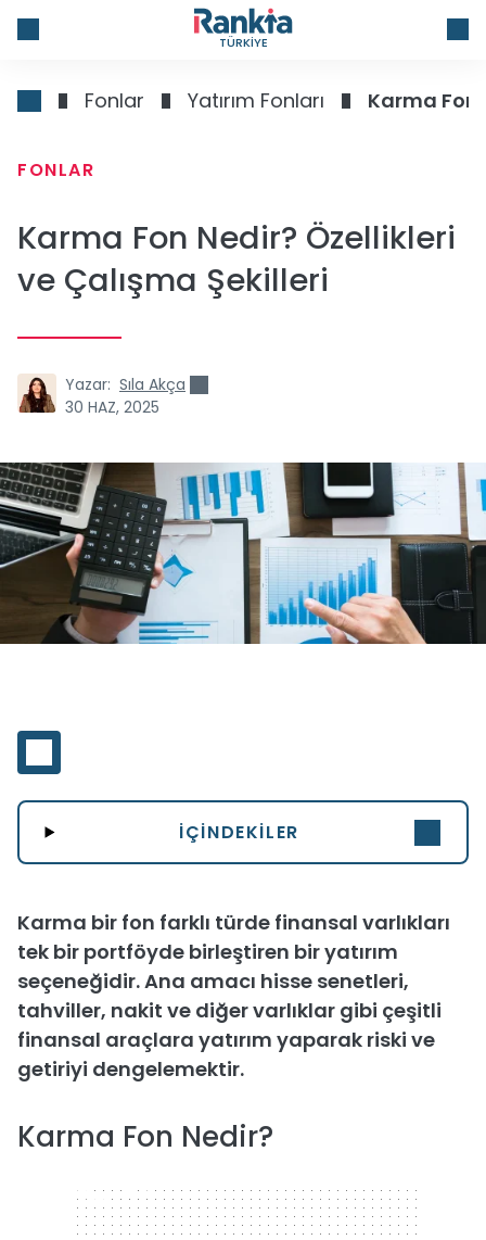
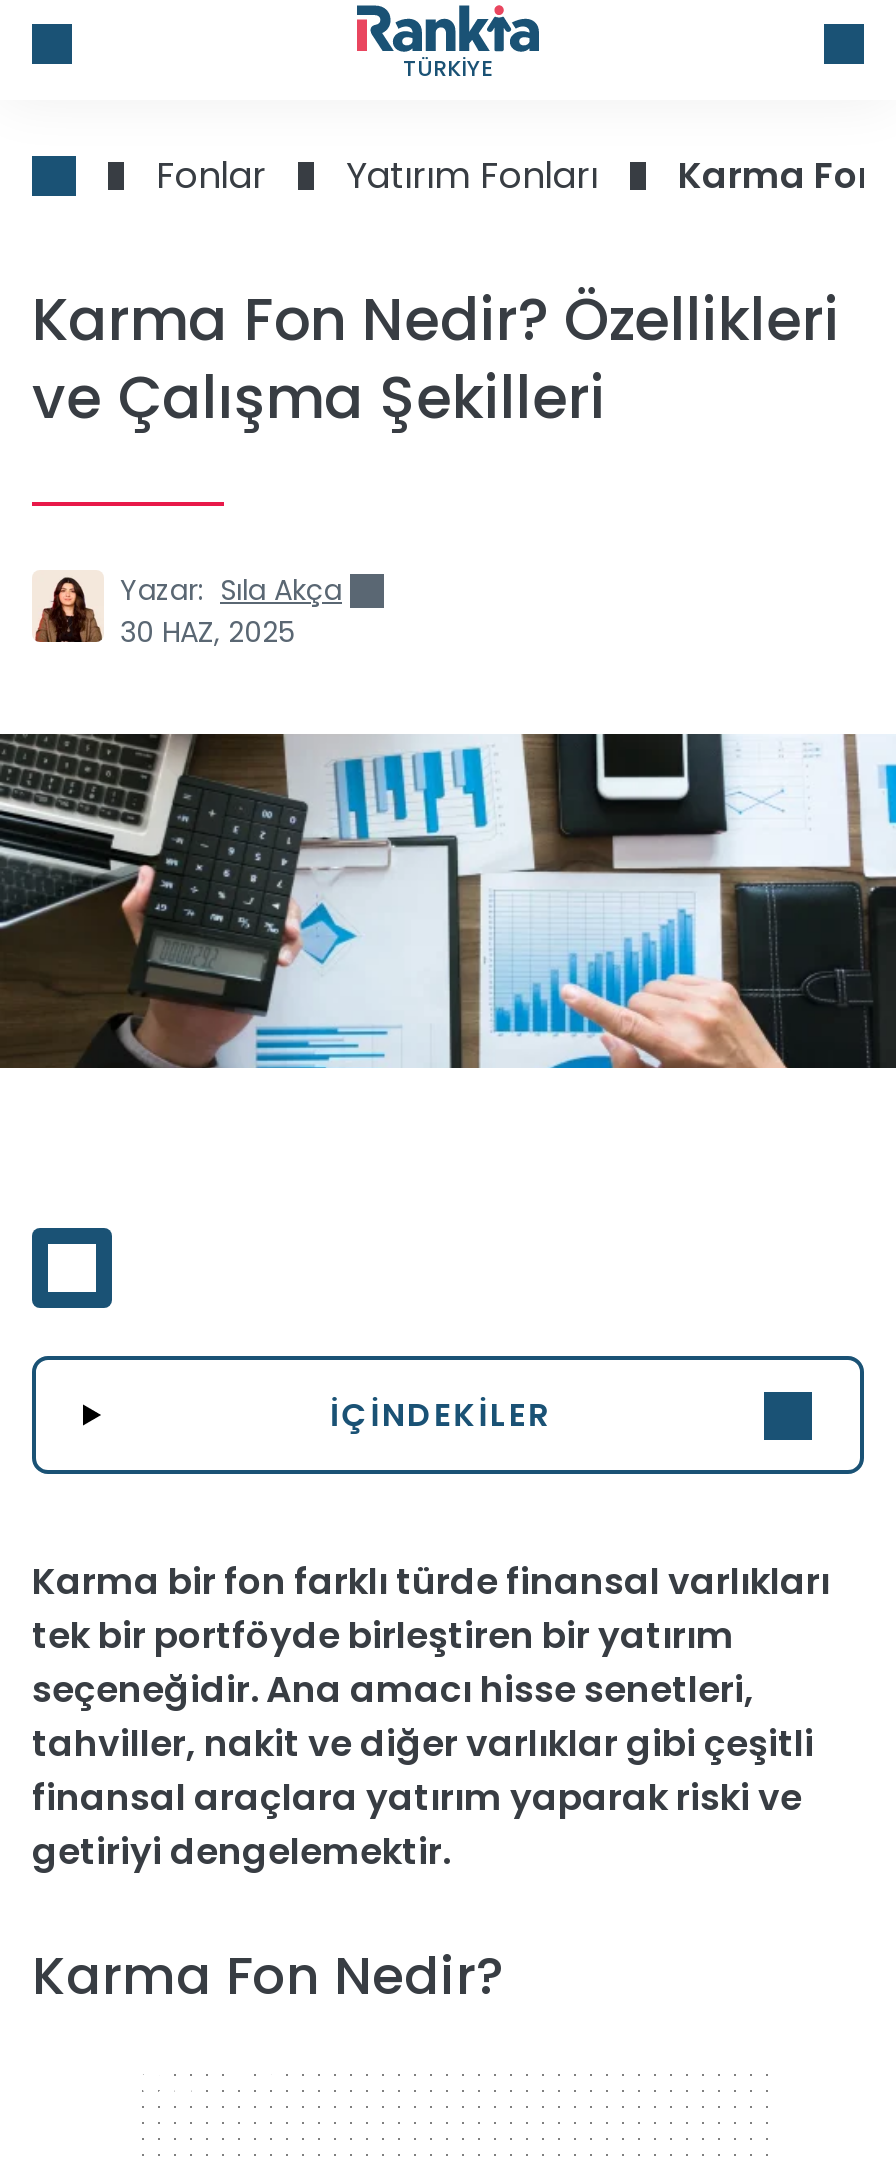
- FONLAR
